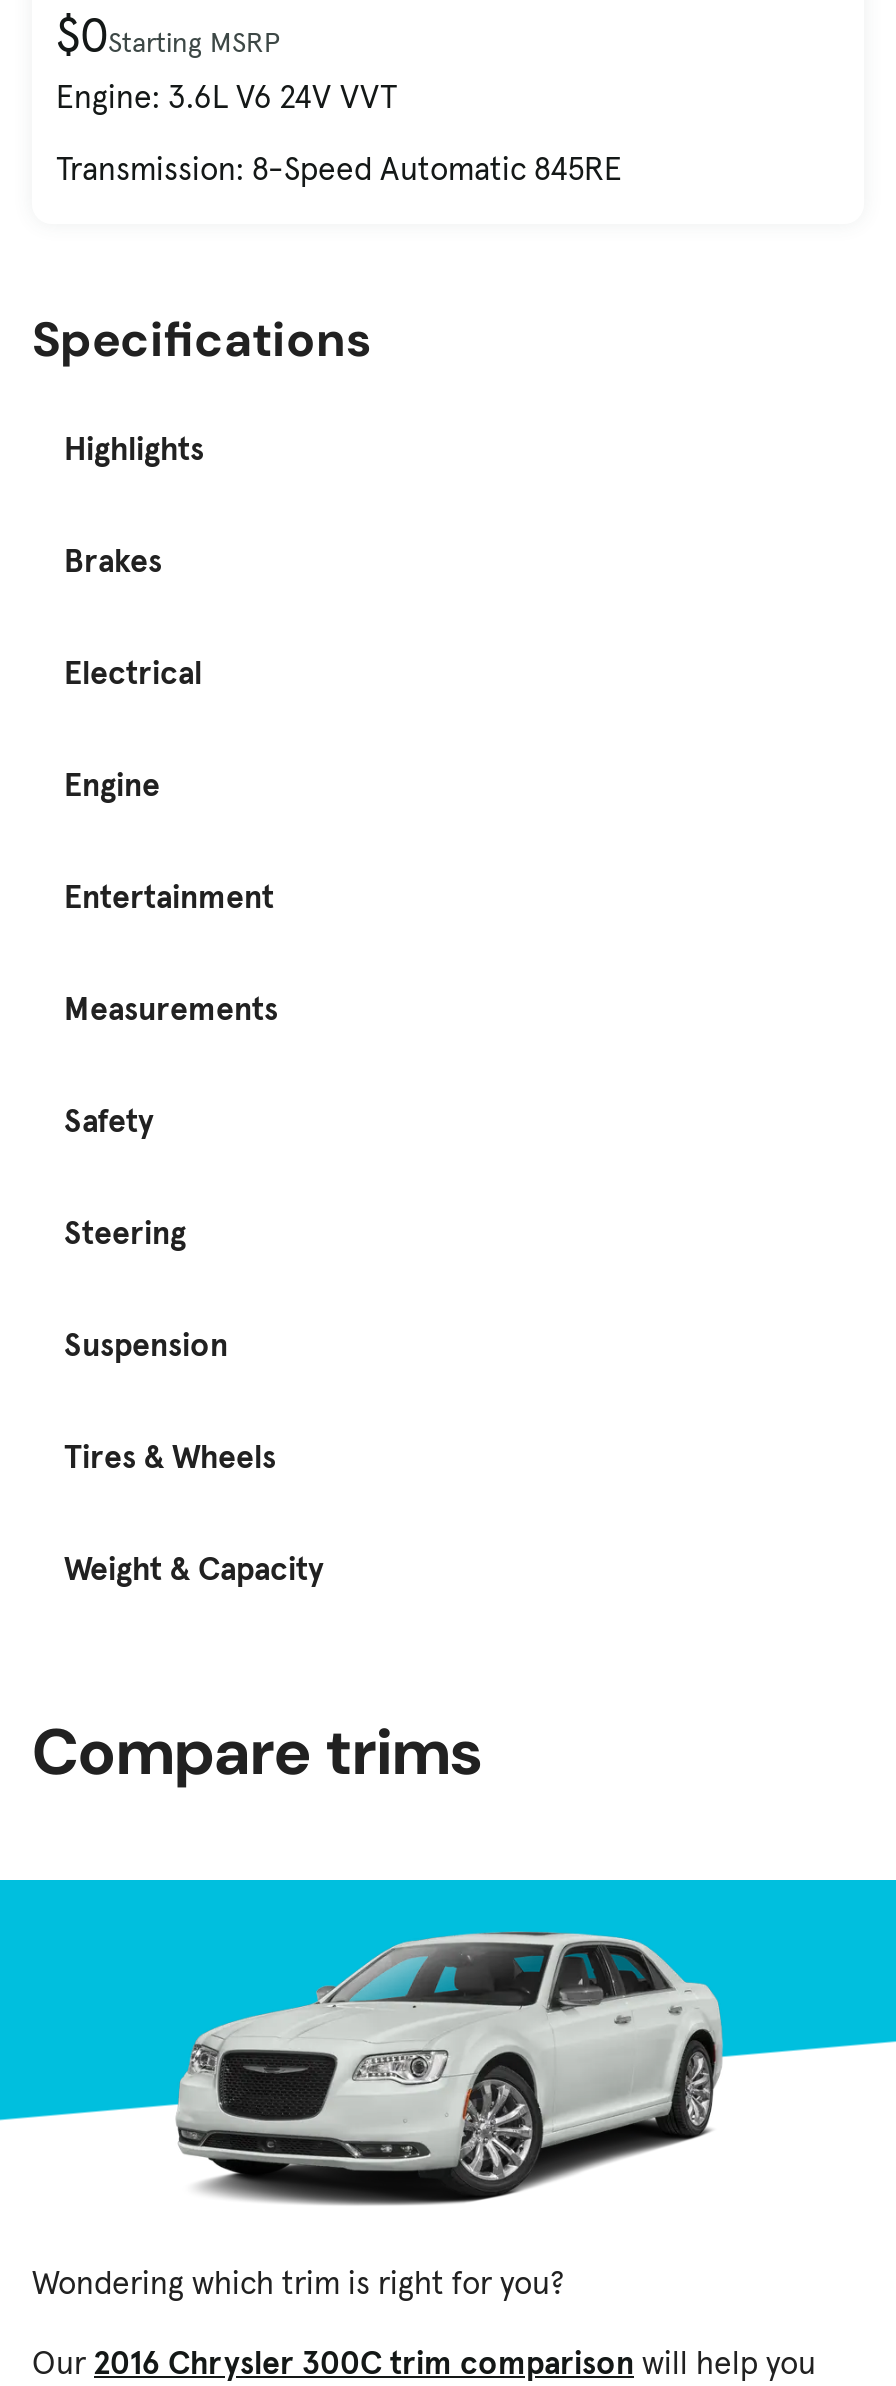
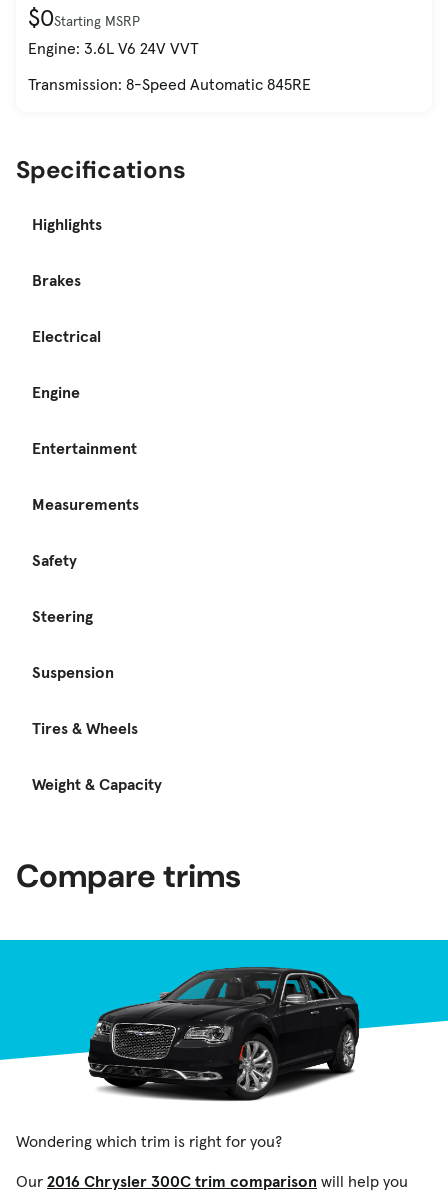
- [image]
+ [image]
